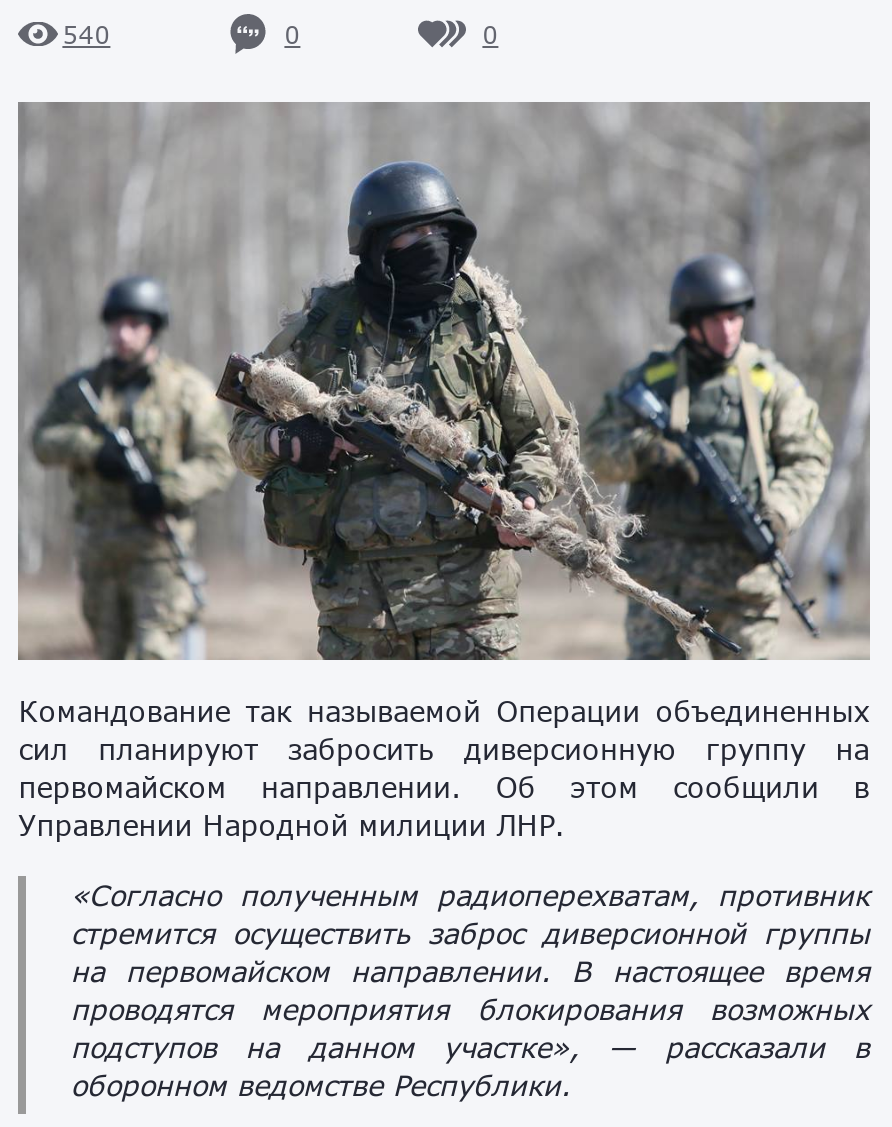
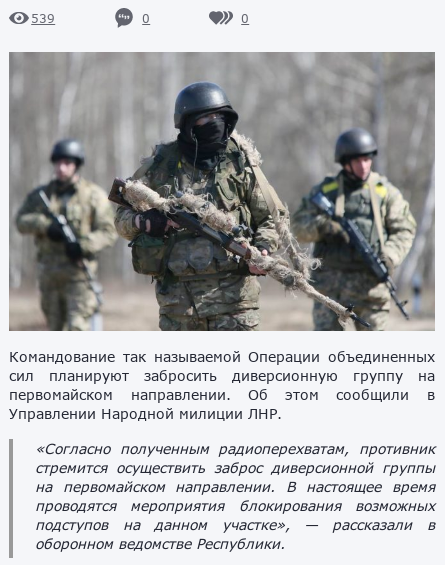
- 540
+ 539
